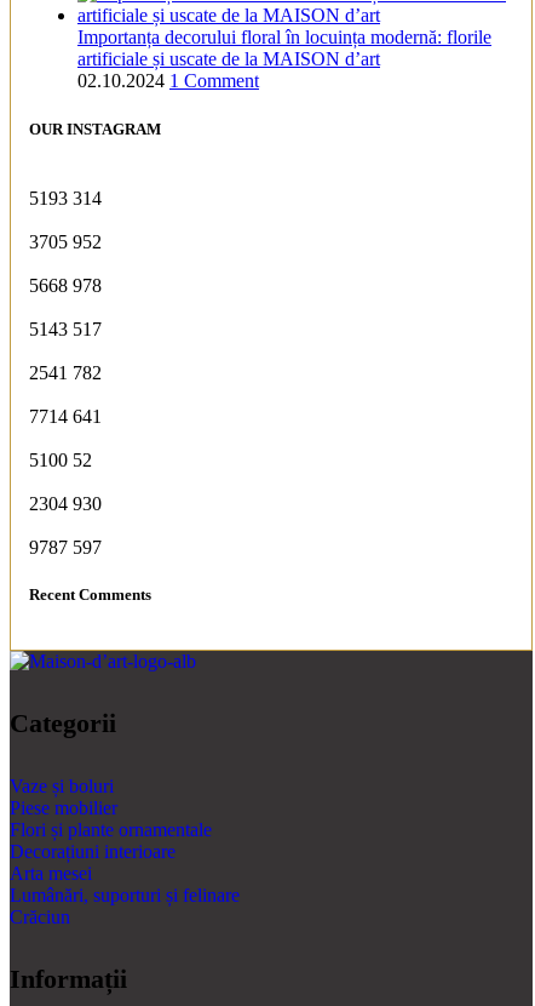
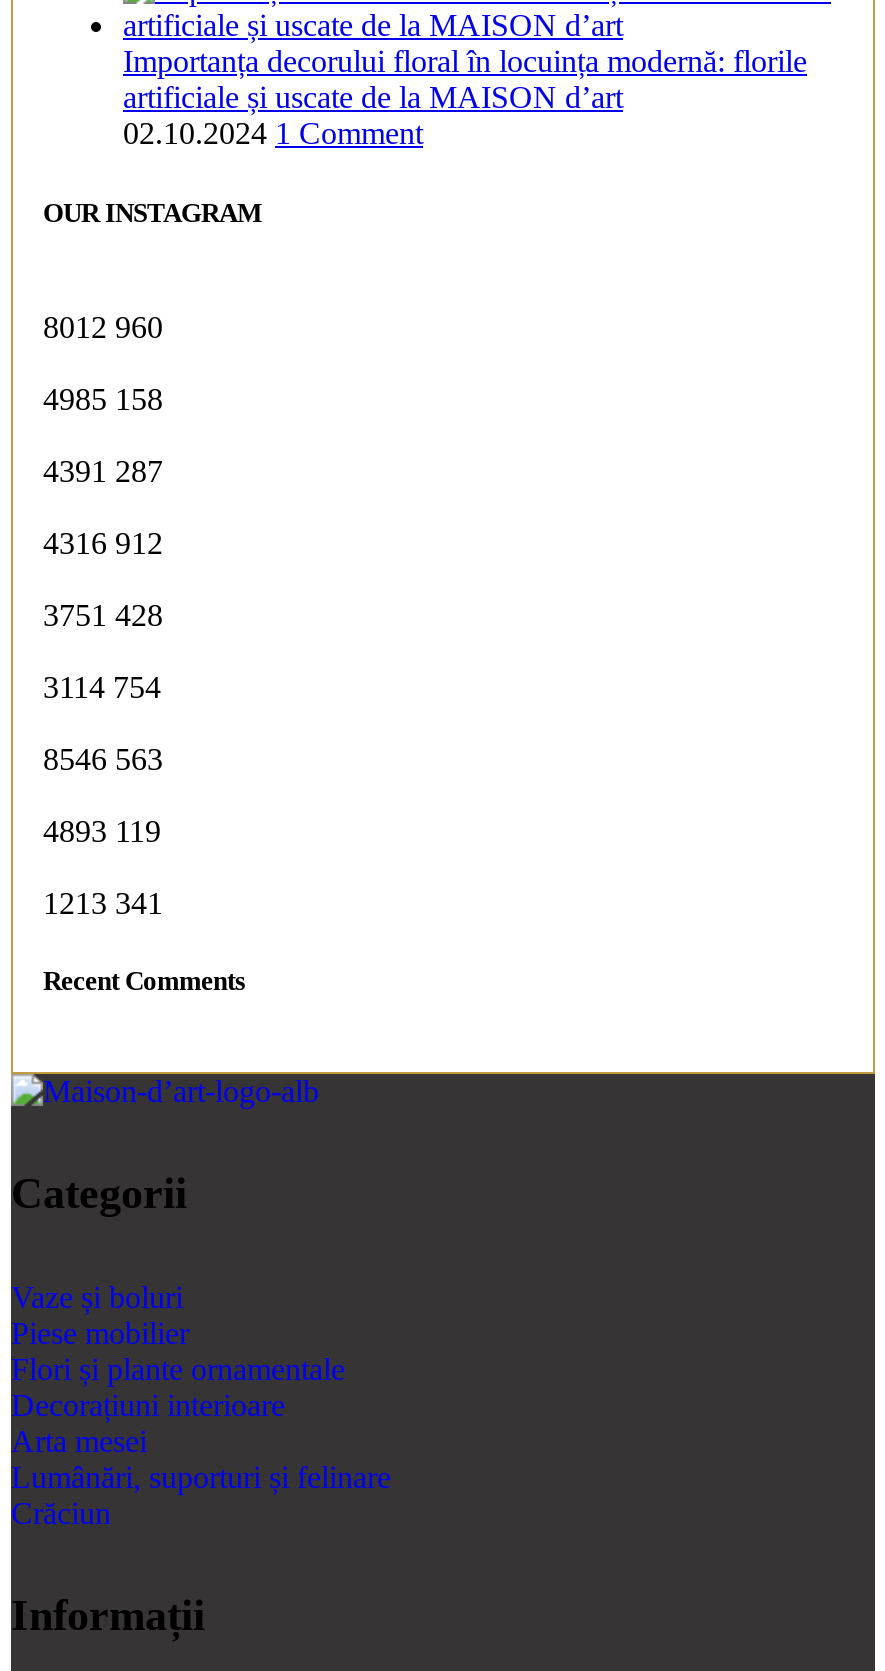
- 5193 314
+ 8012 960

- 3705 952
+ 4985 158

- 5668 978
+ 4391 287

- 5143 517
+ 4316 912

- 2541 782
+ 3751 428

- 7714 641
+ 3114 754

- 5100 52
+ 8546 563

- 2304 930
+ 4893 119

- 9787 597
+ 1213 341
